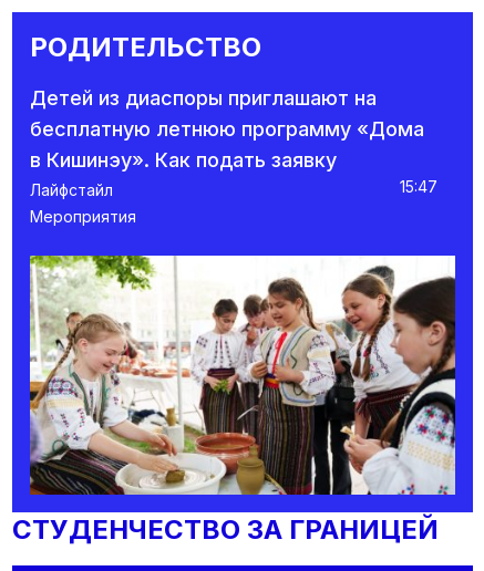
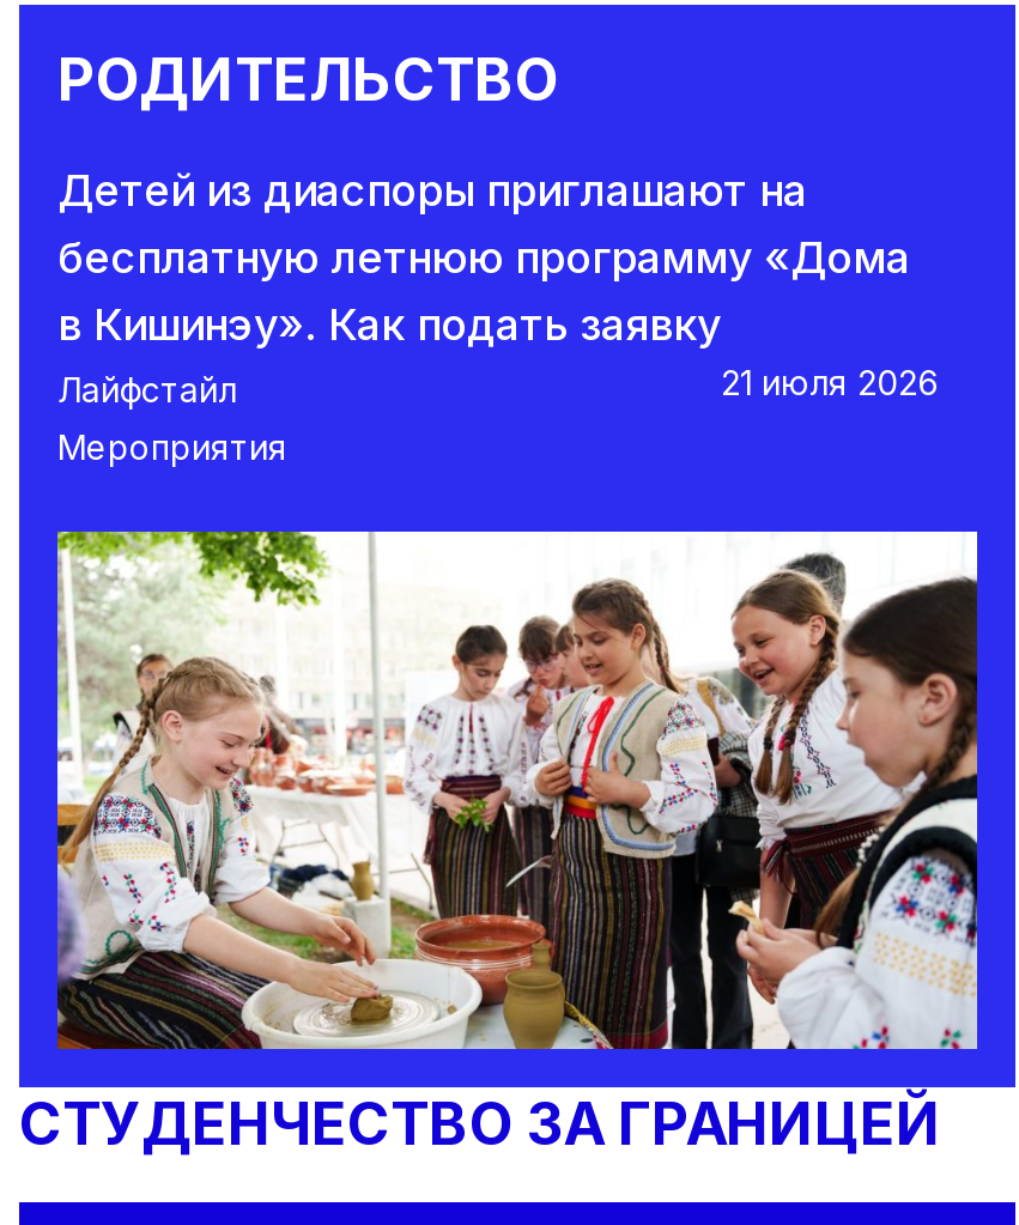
- 15:47
+ 21 июля 2026
